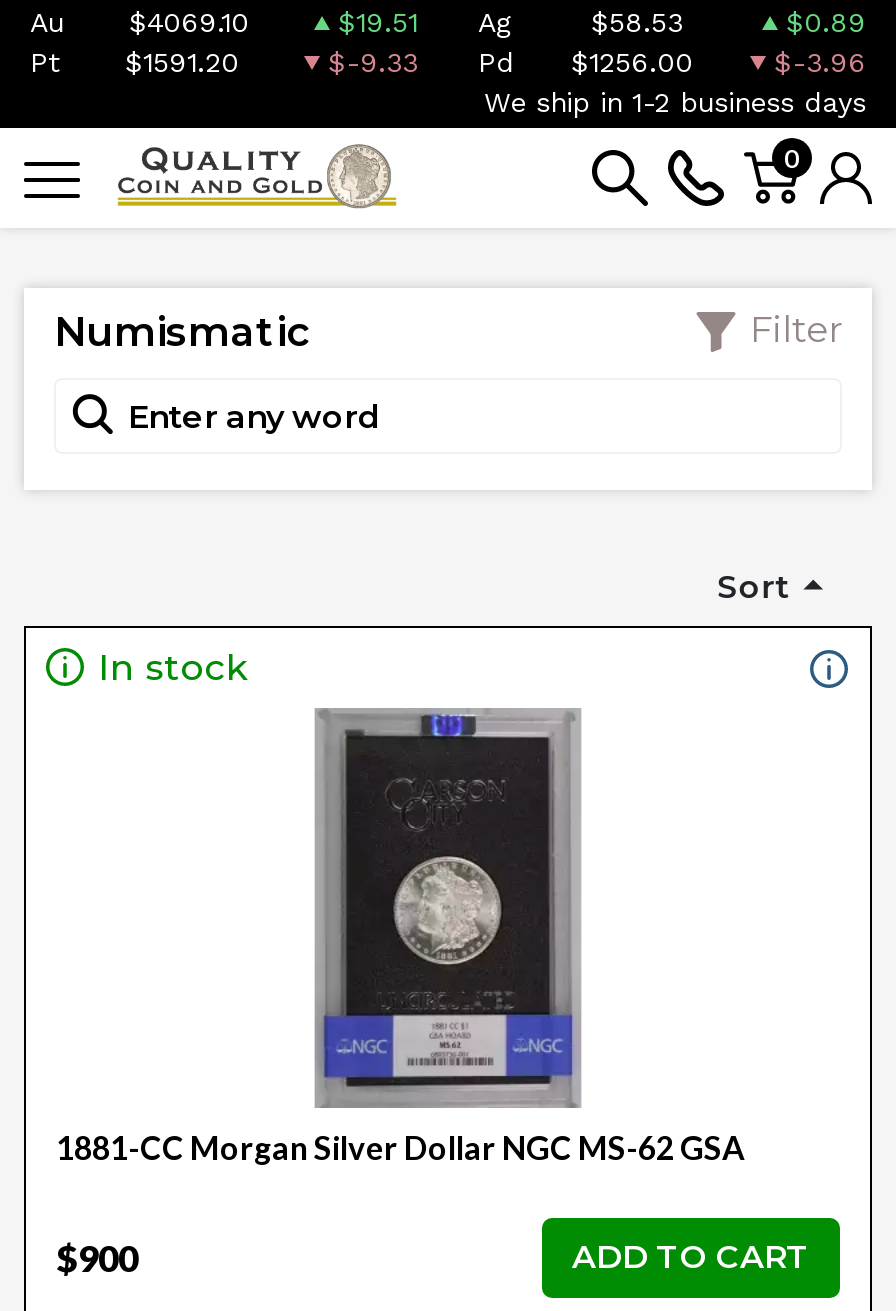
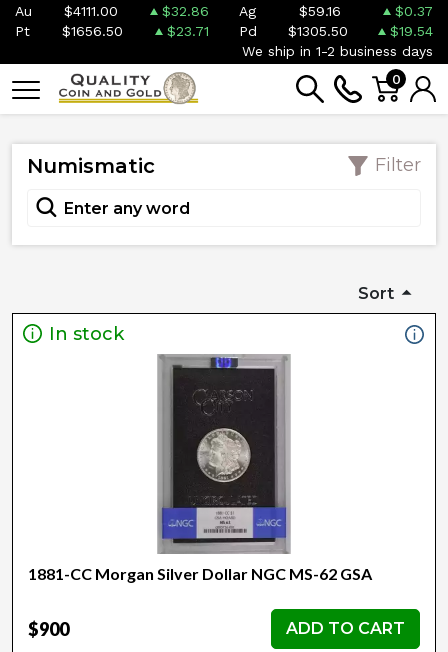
- $4069.10
+ $4111.00

- $19.51 Ag
+ $32.86 Ag

- $58.53
+ $59.16

- $0.89
+ $0.37

- $1591.20
+ $1656.50

- $-9.33
+ $23.71

- $1256.00
+ $1305.50

- $-3.96
+ $19.54
